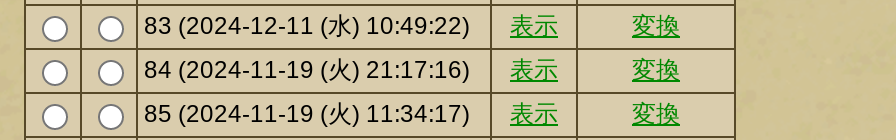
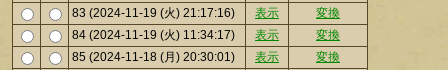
- 83 (2024-12-11 (水) 10:49:22) 表示
+ 83 (2024-11-19 (火) 21:17:16) 表示

- 84 (2024-11-19 (火) 21:17:16) 表示
+ 84 (2024-11-19 (火) 11:34:17) 表示

- 85 (2024-11-19 (火) 11:34:17) 表示
+ 85 (2024-11-18 (月) 20:30:01) 表示
